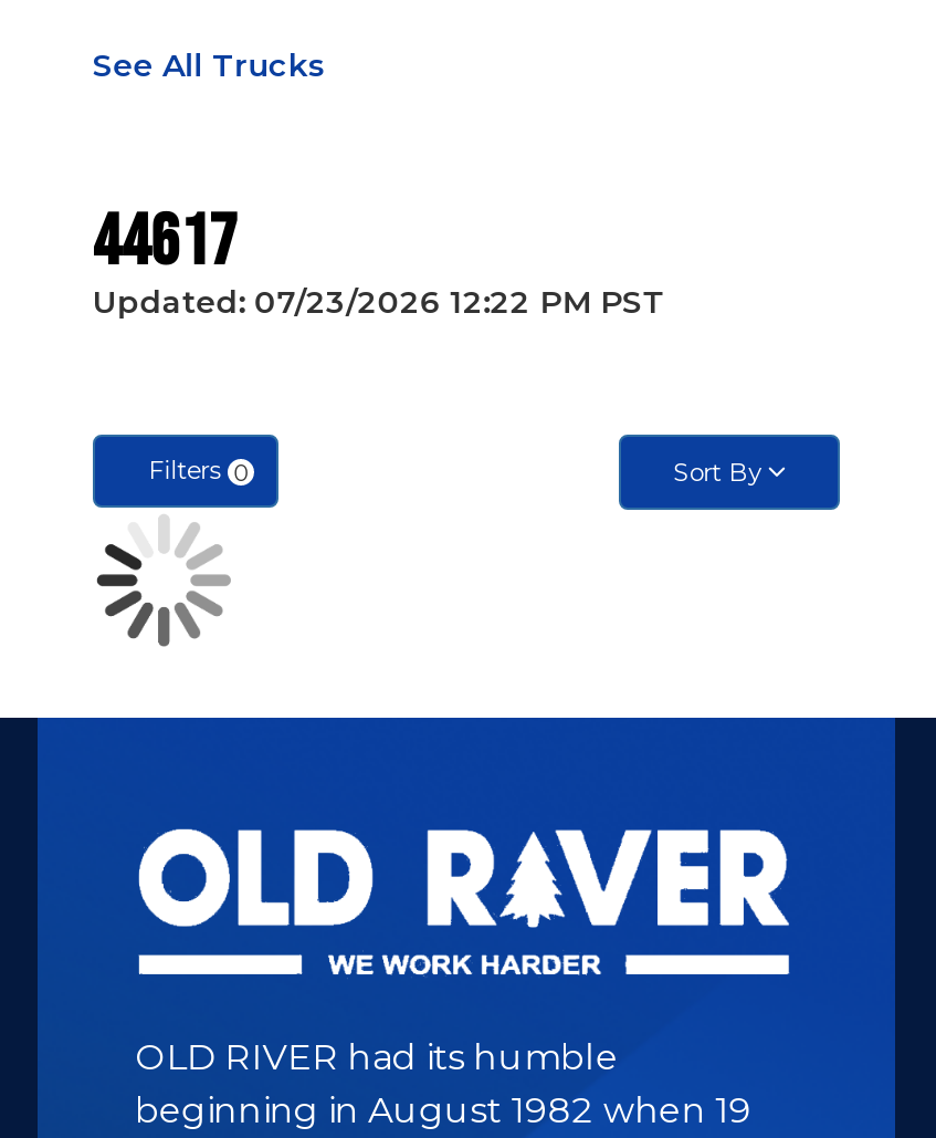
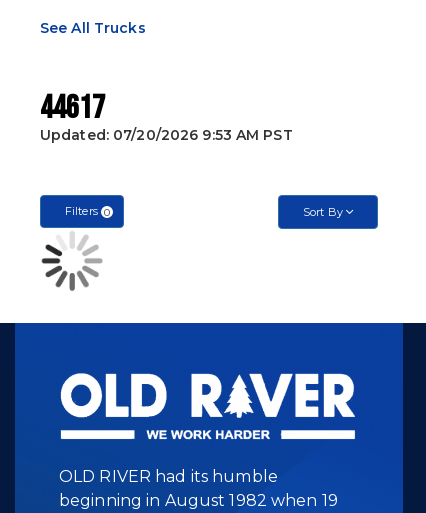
- Updated: 07/23/2026 12:22 PM PST
+ Updated: 07/20/2026 9:53 AM PST
